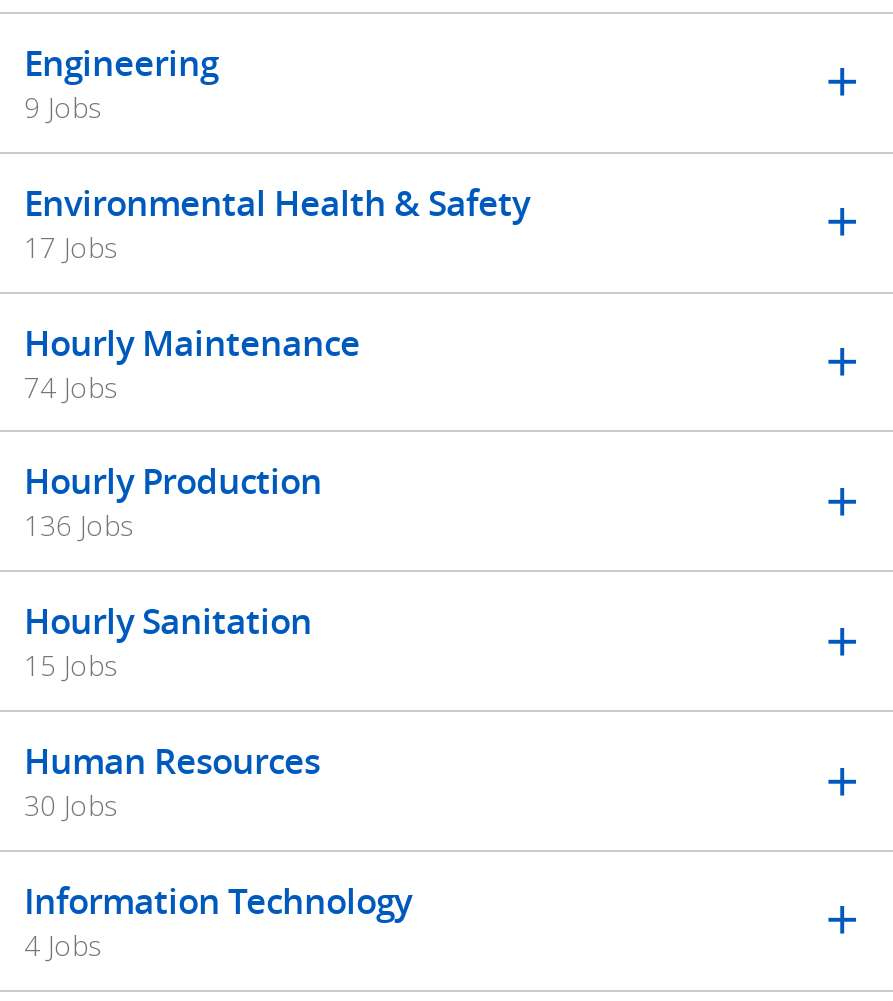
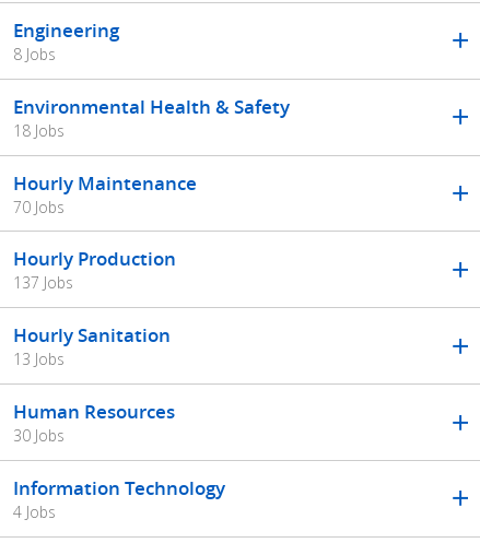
- 9 Jobs
+ 8 Jobs

- 17 Jobs
+ 18 Jobs

- 74 Jobs
+ 70 Jobs

- 136 Jobs
+ 137 Jobs

- 15 Jobs
+ 13 Jobs
